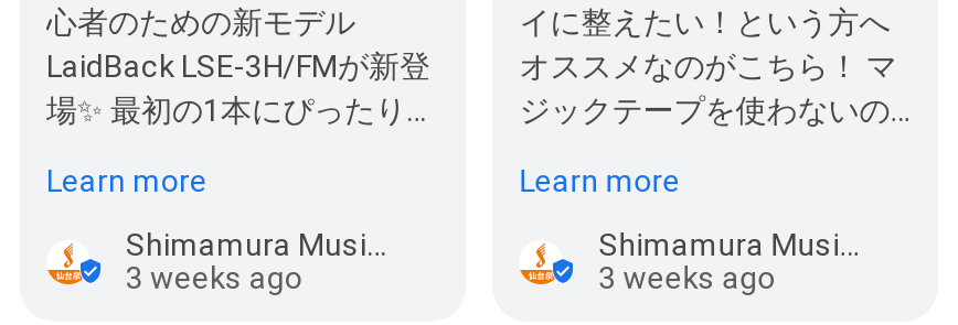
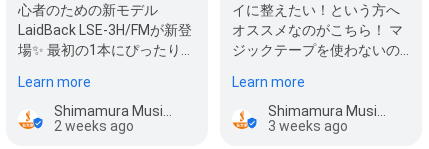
- 3 weeks ago
+ 2 weeks ago
